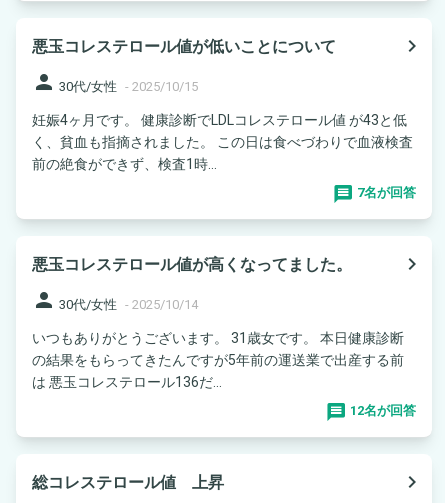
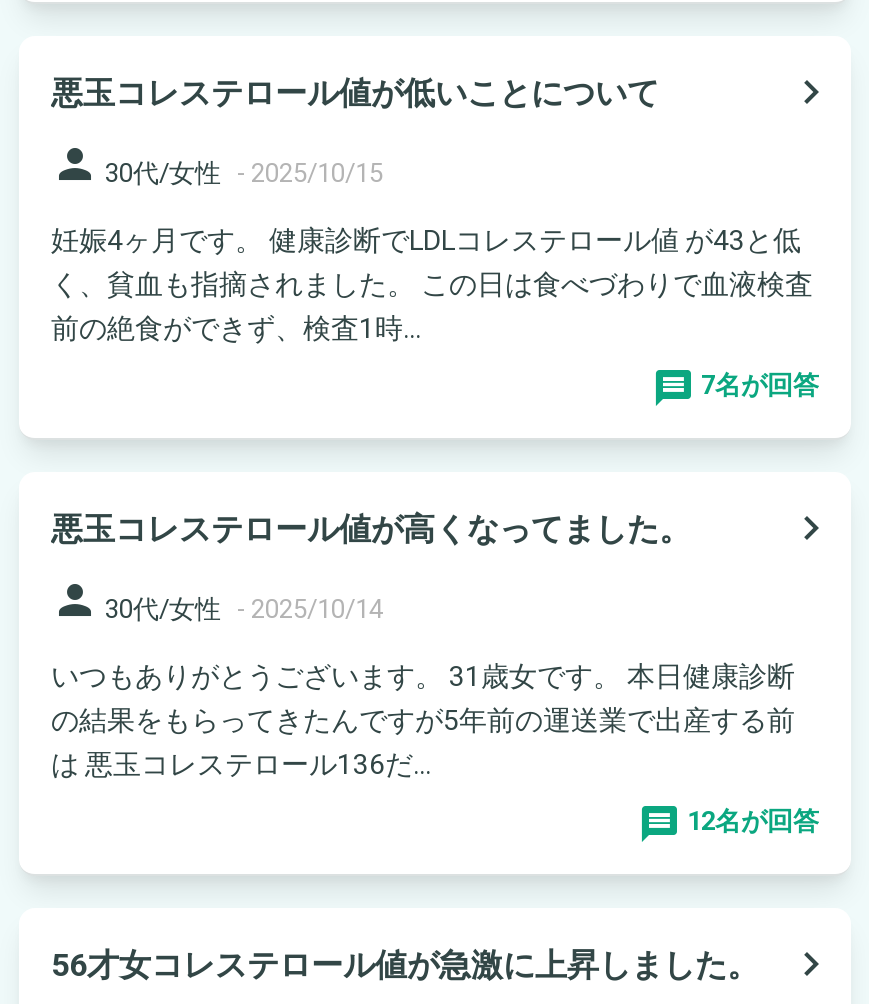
- 総コレステロール値 上昇
+ 56才女コレステロール値が急激に上昇しました。
